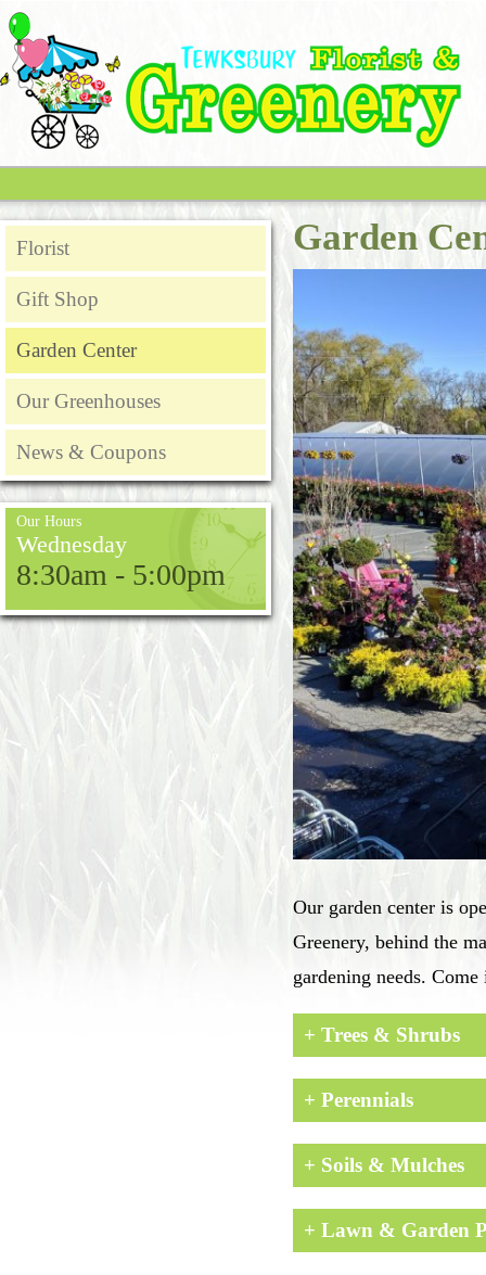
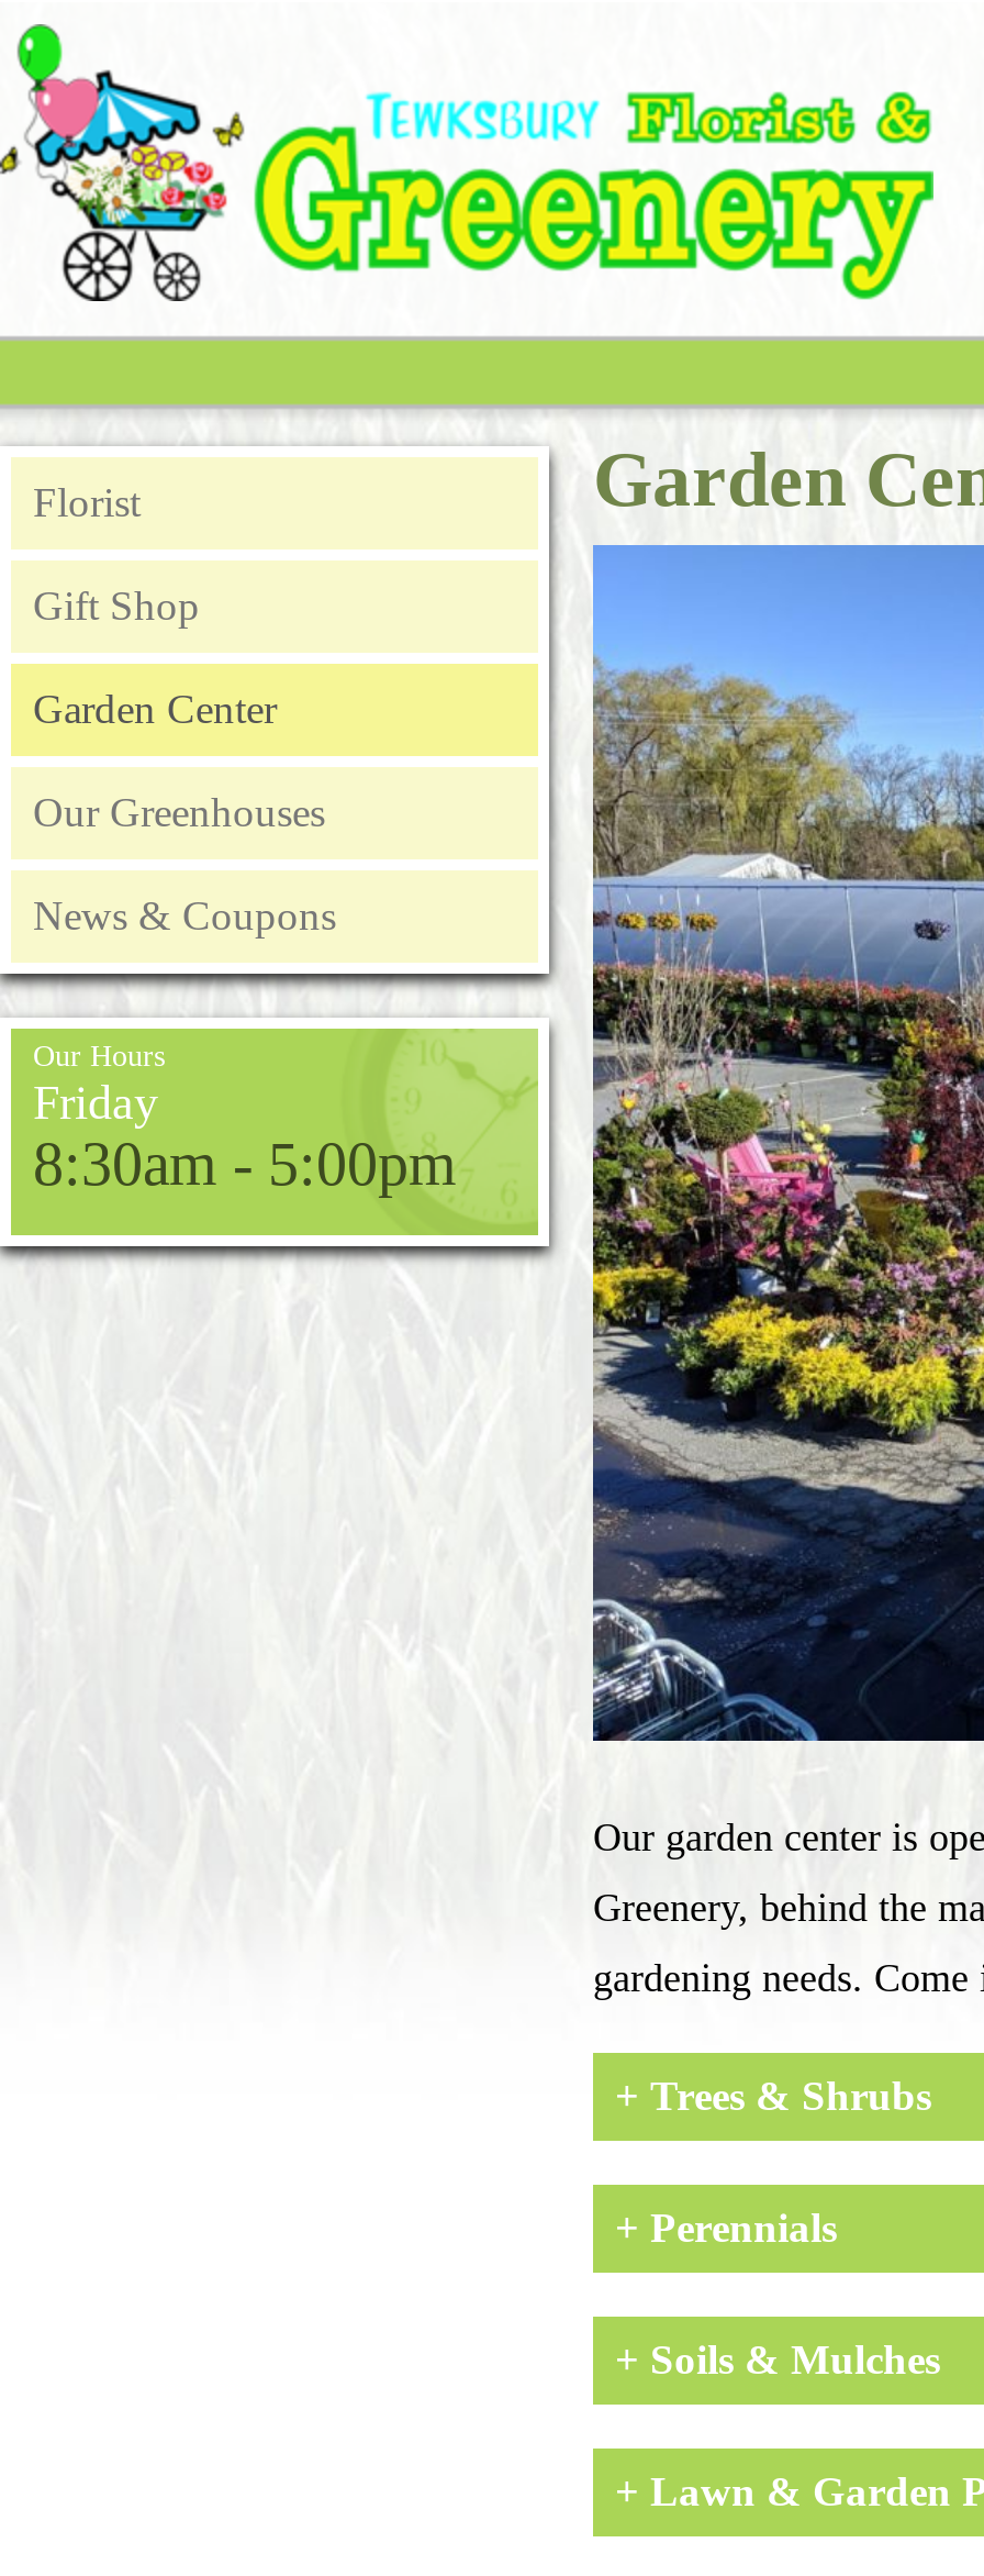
- Wednesday
+ Friday
